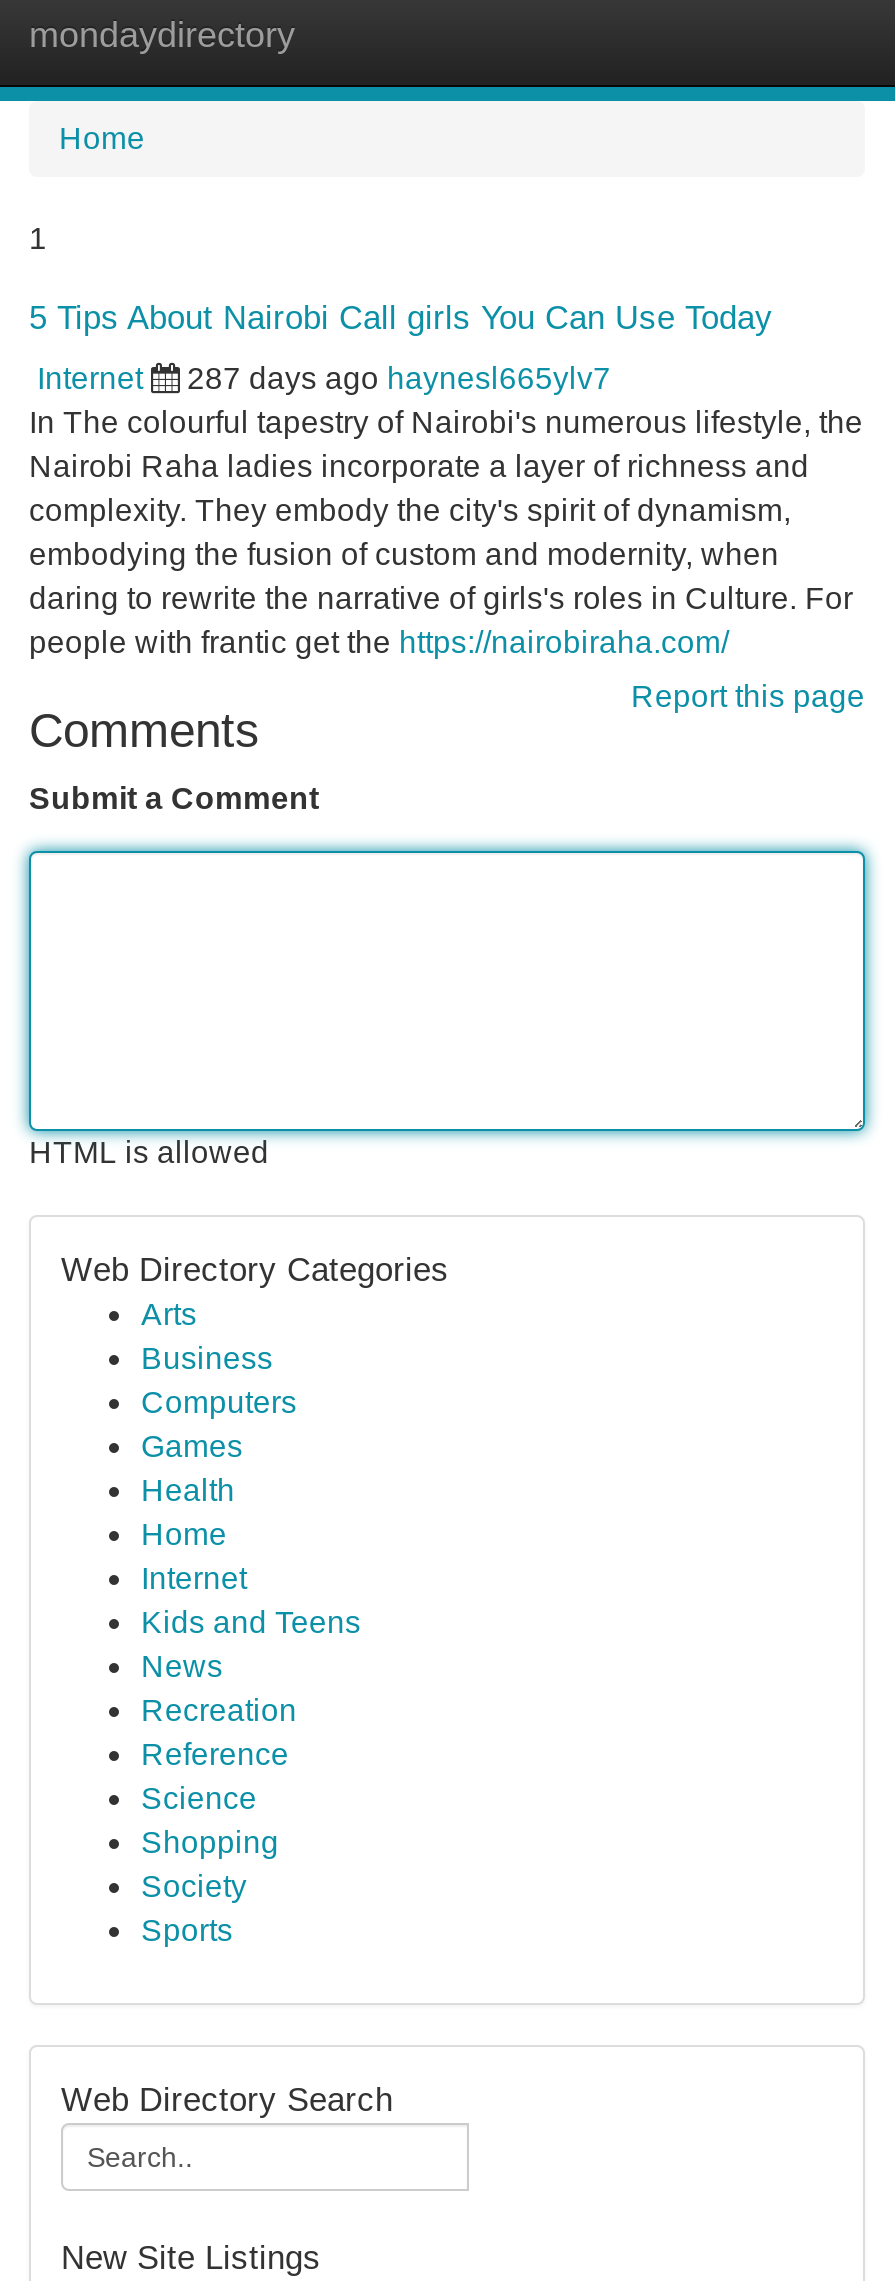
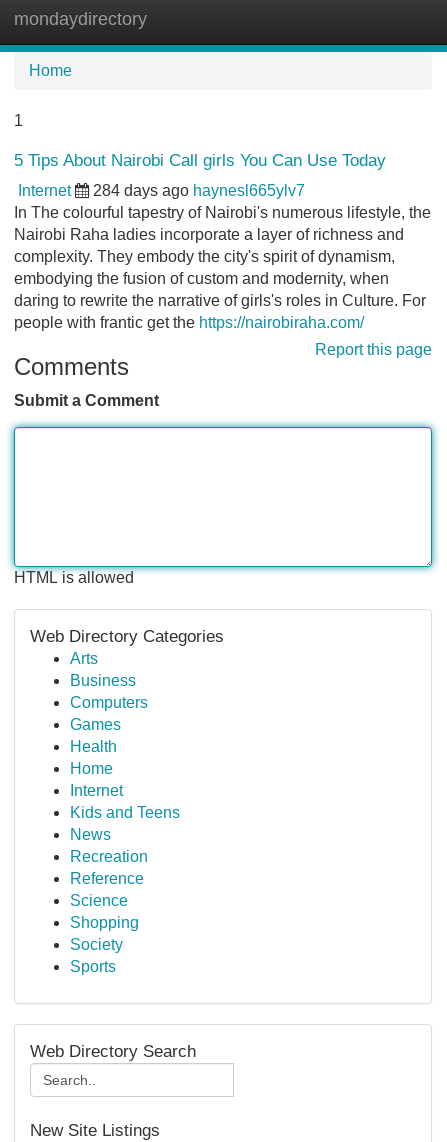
- 287 days ago haynesl665ylv7
+ 284 days ago haynesl665ylv7
